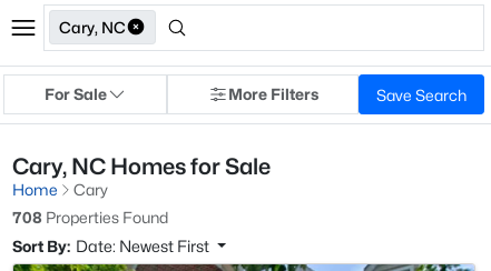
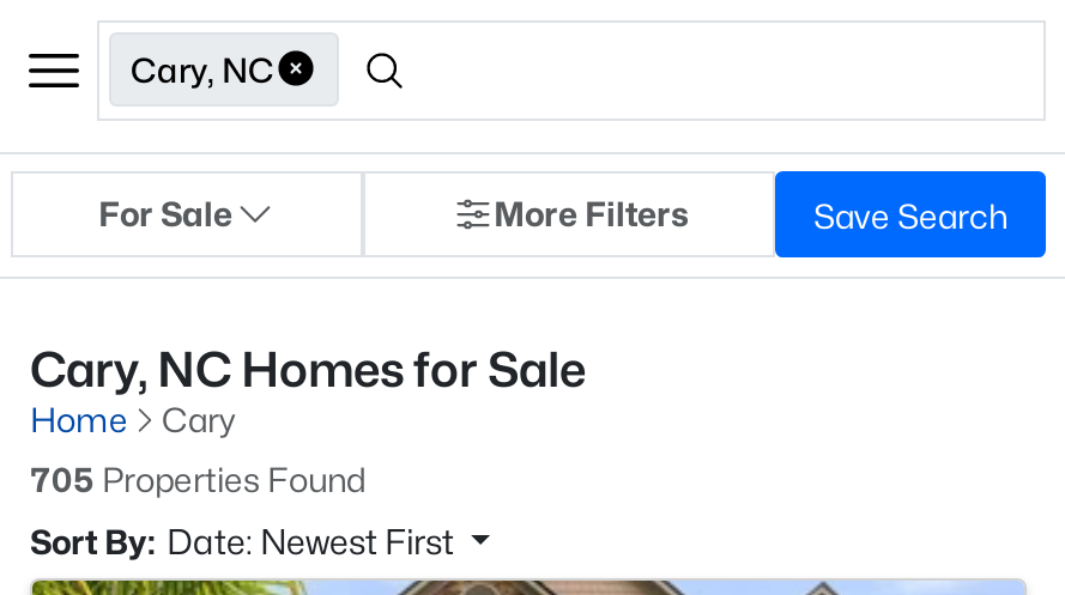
- 708 Properties Found
+ 705 Properties Found
